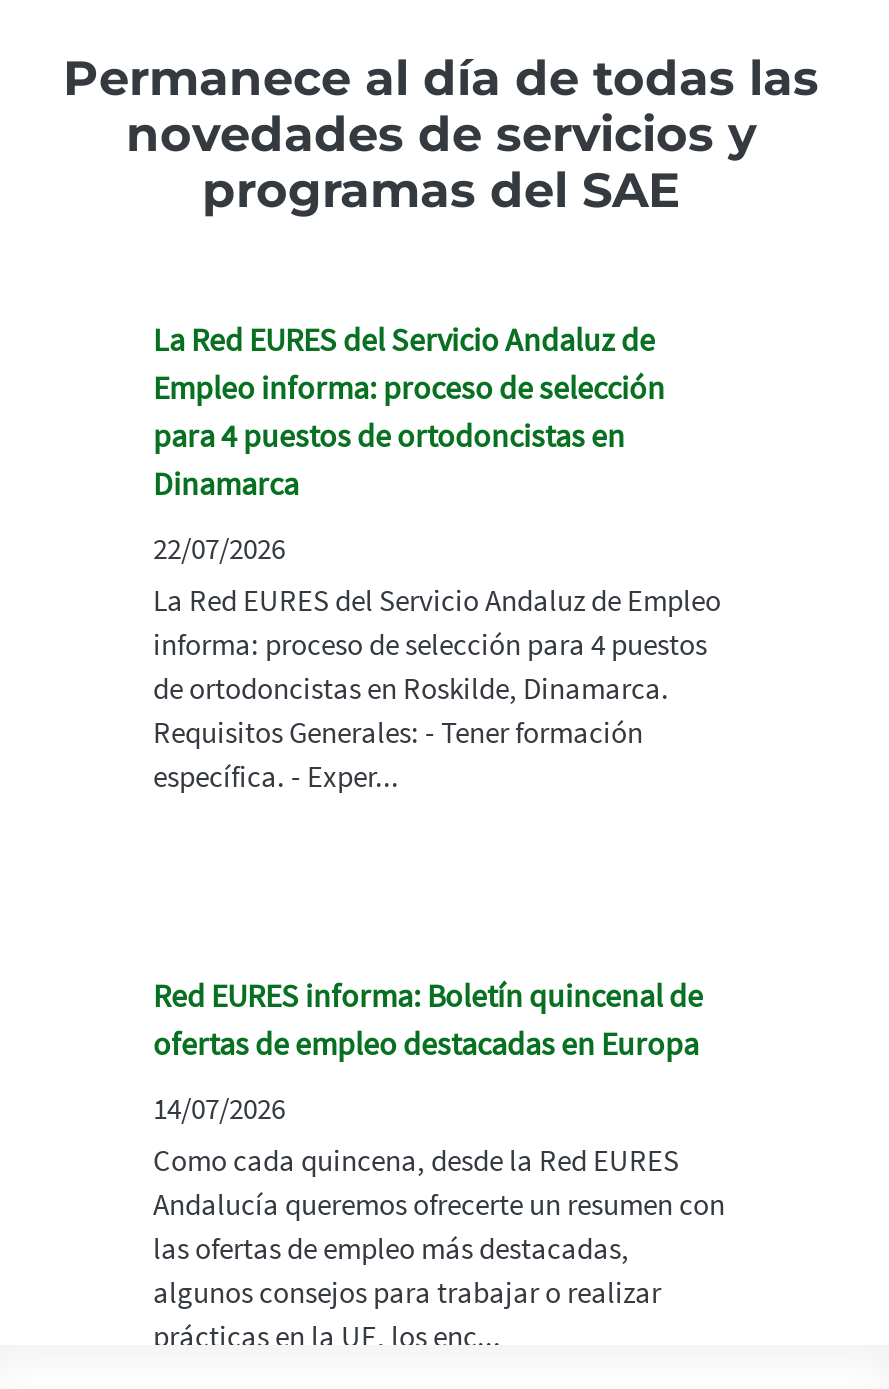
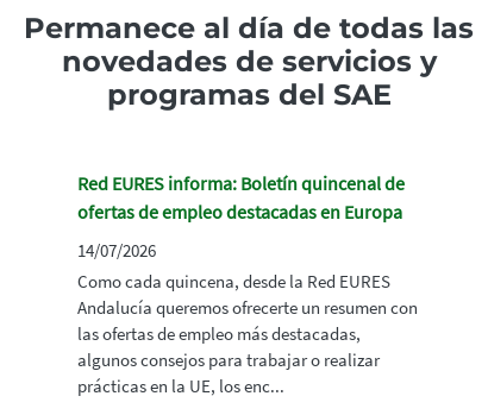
- La Red EURES del Servicio Andaluz de
- Empleo informa: proceso de selección
- para 4 puestos de ortodoncistas en
- Dinamarca
- 22/07/2026
- La Red EURES del Servicio Andaluz de Empleo
- informa: proceso de selección para 4 puestos
- de ortodoncistas en Roskilde, Dinamarca.
- Requisitos Generales: - Tener formación
- específica. - Exper...
